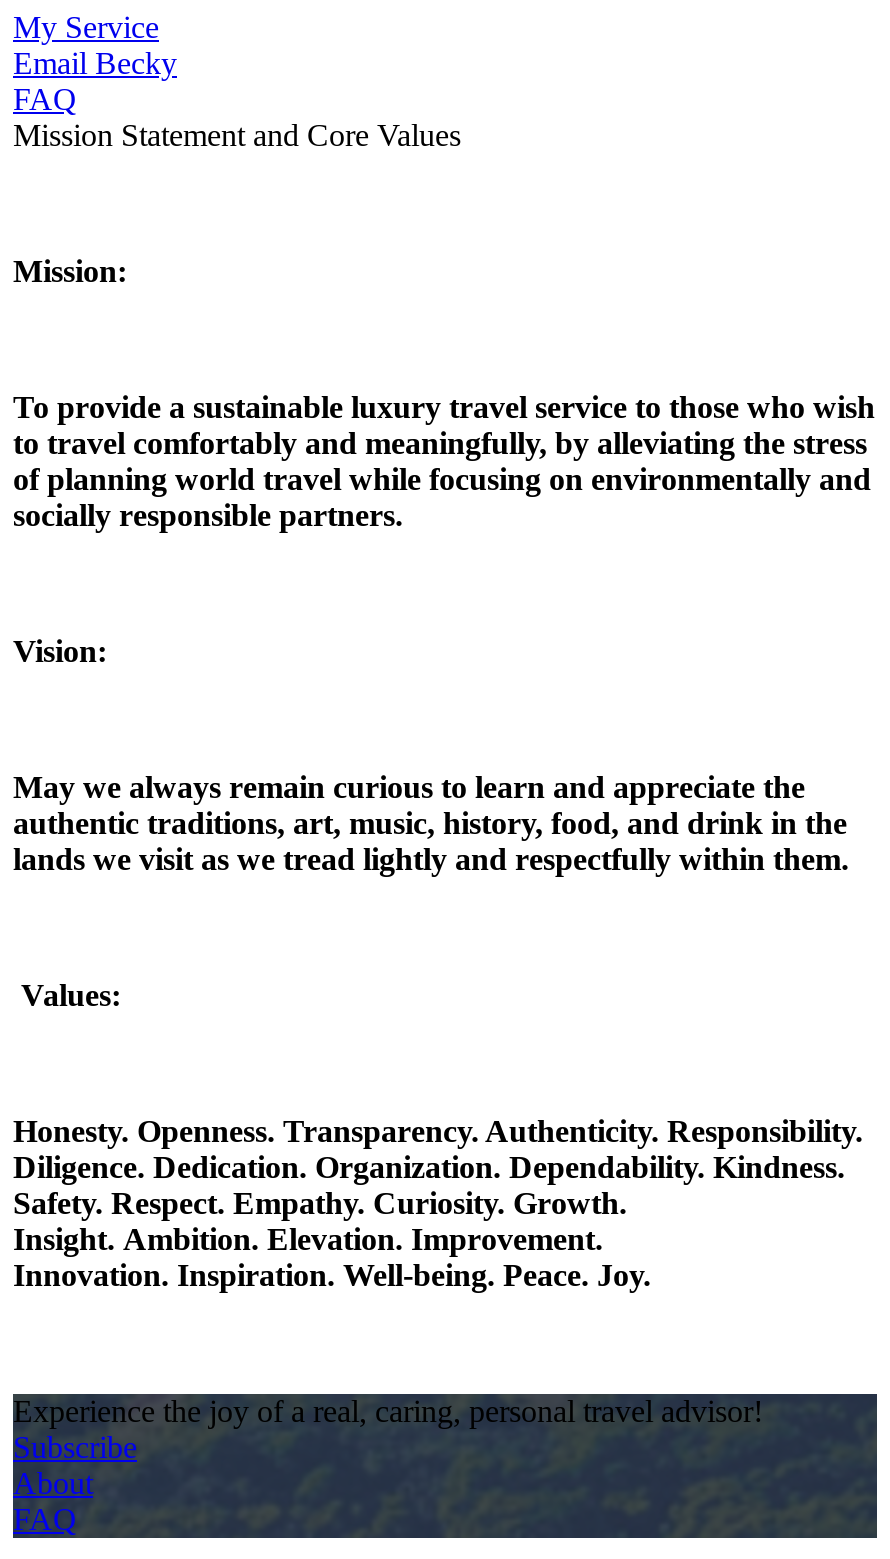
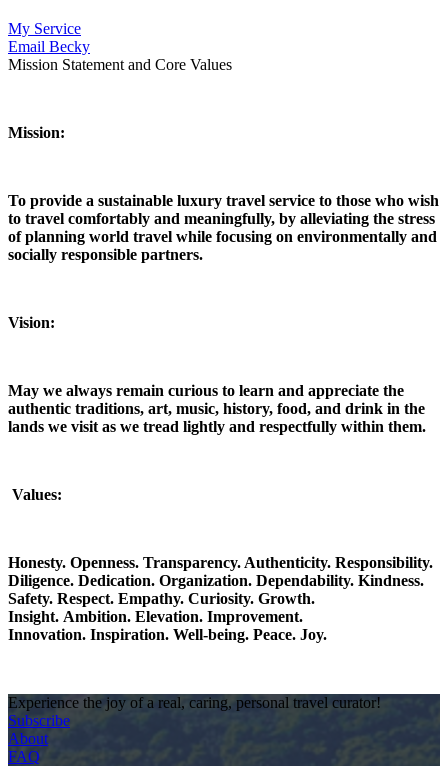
- FAQ

- Experience the joy of a real, caring, personal travel advisor!
+ Experience the joy of a real, caring, personal travel curator!
